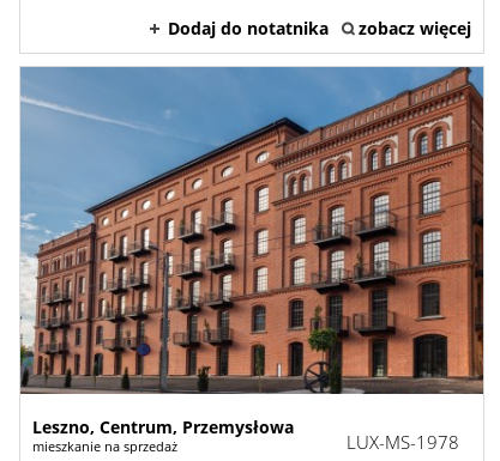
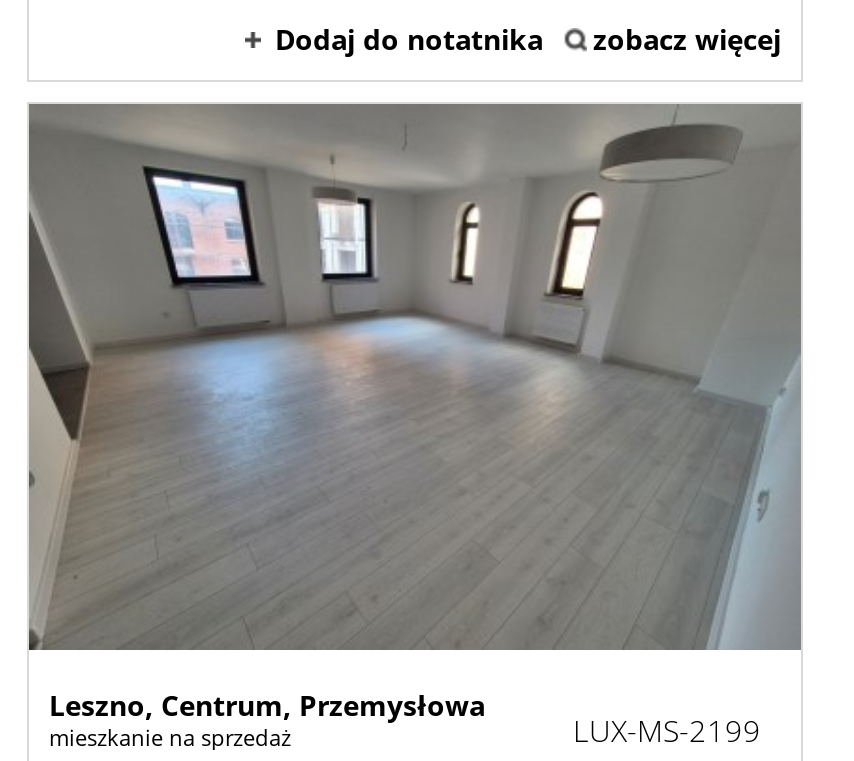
- [image]
- LUX-MS-1978
+ [image]
+ LUX-MS-2199
